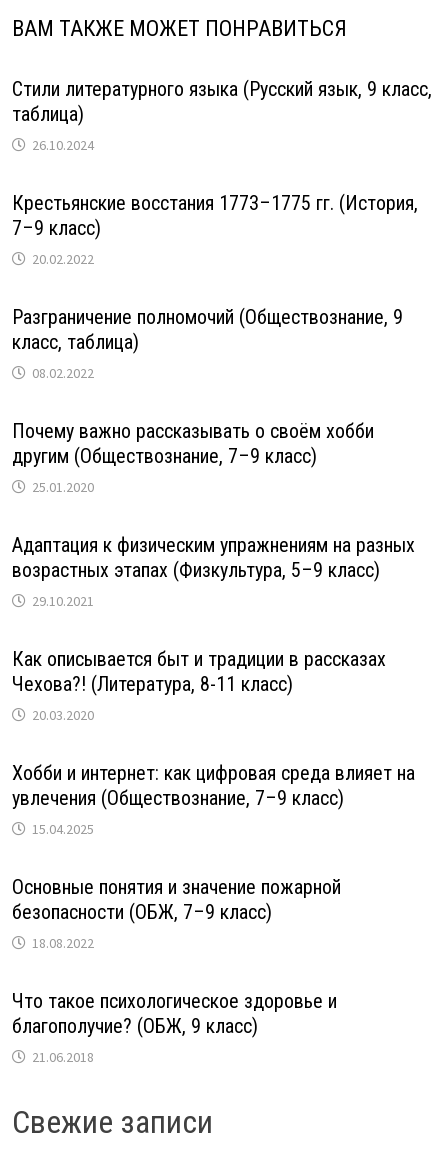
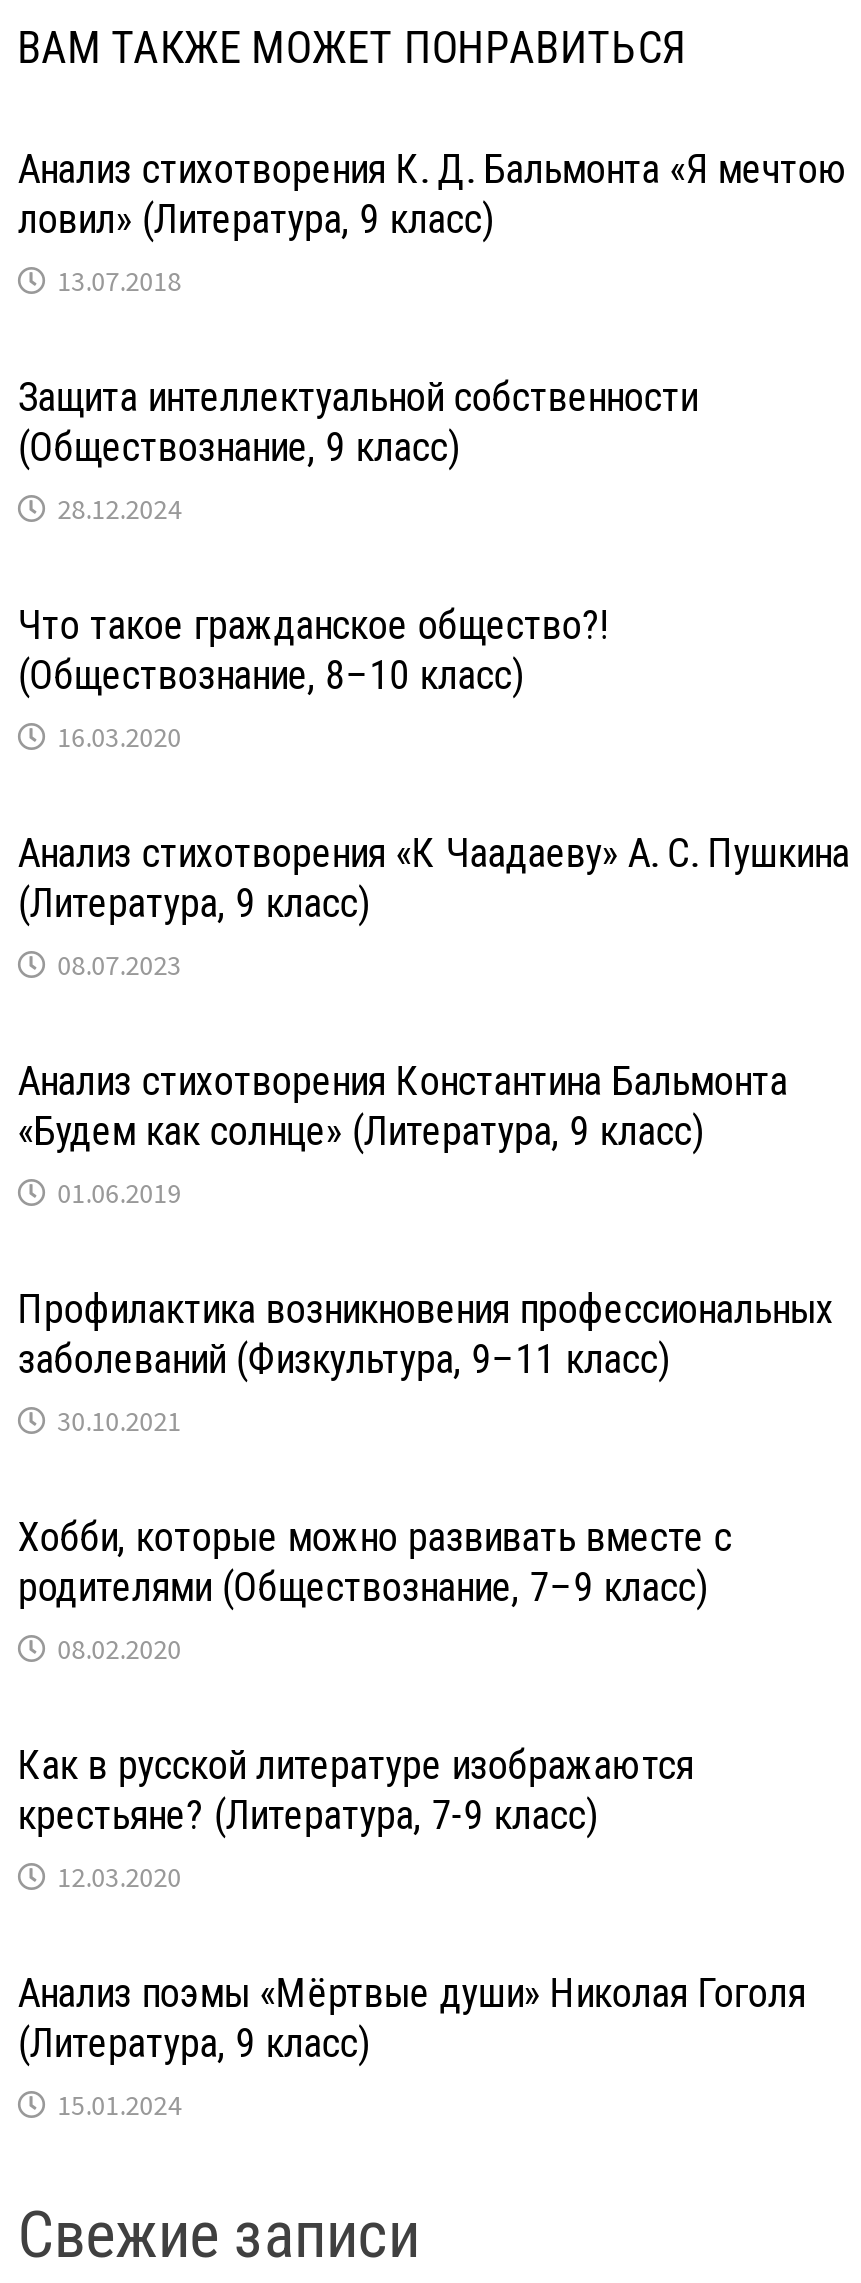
- Стили литературного языка (Русский язык, 9 класс,
- таблица)
- 26.10.2024
+ Анализ стихотворения К. Д. Бальмонта «Я мечтою
+ ловил» (Литература, 9 класс)
+ 13.07.2018

- Крестьянские восстания 1773–1775 гг. (История,
- 7–9 класс)
- 20.02.2022
+ Защита интеллектуальной собственности
+ (Обществознание, 9 класс)
+ 28.12.2024

- Разграничение полномочий (Обществознание, 9
- класс, таблица)
- 08.02.2022
+ Что такое гражданское общество?!
+ (Обществознание, 8–10 класс)
+ 16.03.2020

- Почему важно рассказывать о своём хобби
- другим (Обществознание, 7–9 класс)
- 25.01.2020
+ Анализ стихотворения «К Чаадаеву» А. С. Пушкина
+ (Литература, 9 класс)
+ 08.07.2023

- Адаптация к физическим упражнениям на разных
- возрастных этапах (Физкультура, 5–9 класс)
- 29.10.2021
+ Анализ стихотворения Константина Бальмонта
+ «Будем как солнце» (Литература, 9 класс)
+ 01.06.2019

- Как описывается быт и традиции в рассказах
- Чехова?! (Литература, 8-11 класс)
- 20.03.2020
+ Профилактика возникновения профессиональных
+ заболеваний (Физкультура, 9–11 класс)
+ 30.10.2021

- Хобби и интернет: как цифровая среда влияет на
- увлечения (Обществознание, 7–9 класс)
- 15.04.2025
+ Хобби, которые можно развивать вместе с
+ родителями (Обществознание, 7–9 класс)
+ 08.02.2020

- Основные понятия и значение пожарной
- безопасности (ОБЖ, 7–9 класс)
- 18.08.2022
+ Как в русской литературе изображаются
+ крестьяне? (Литература, 7-9 класс)
+ 12.03.2020

- Что такое психологическое здоровье и
- благополучие? (ОБЖ, 9 класс)
- 21.06.2018
+ Анализ поэмы «Мёртвые души» Николая Гоголя
+ (Литература, 9 класс)
+ 15.01.2024
